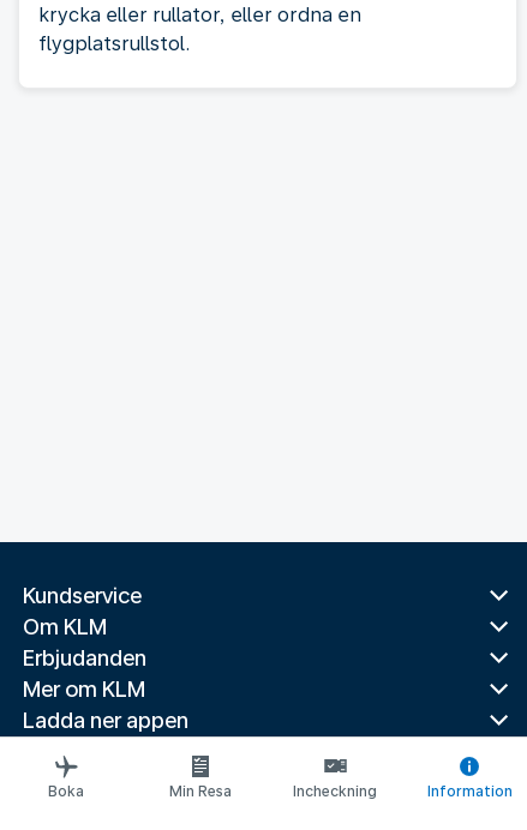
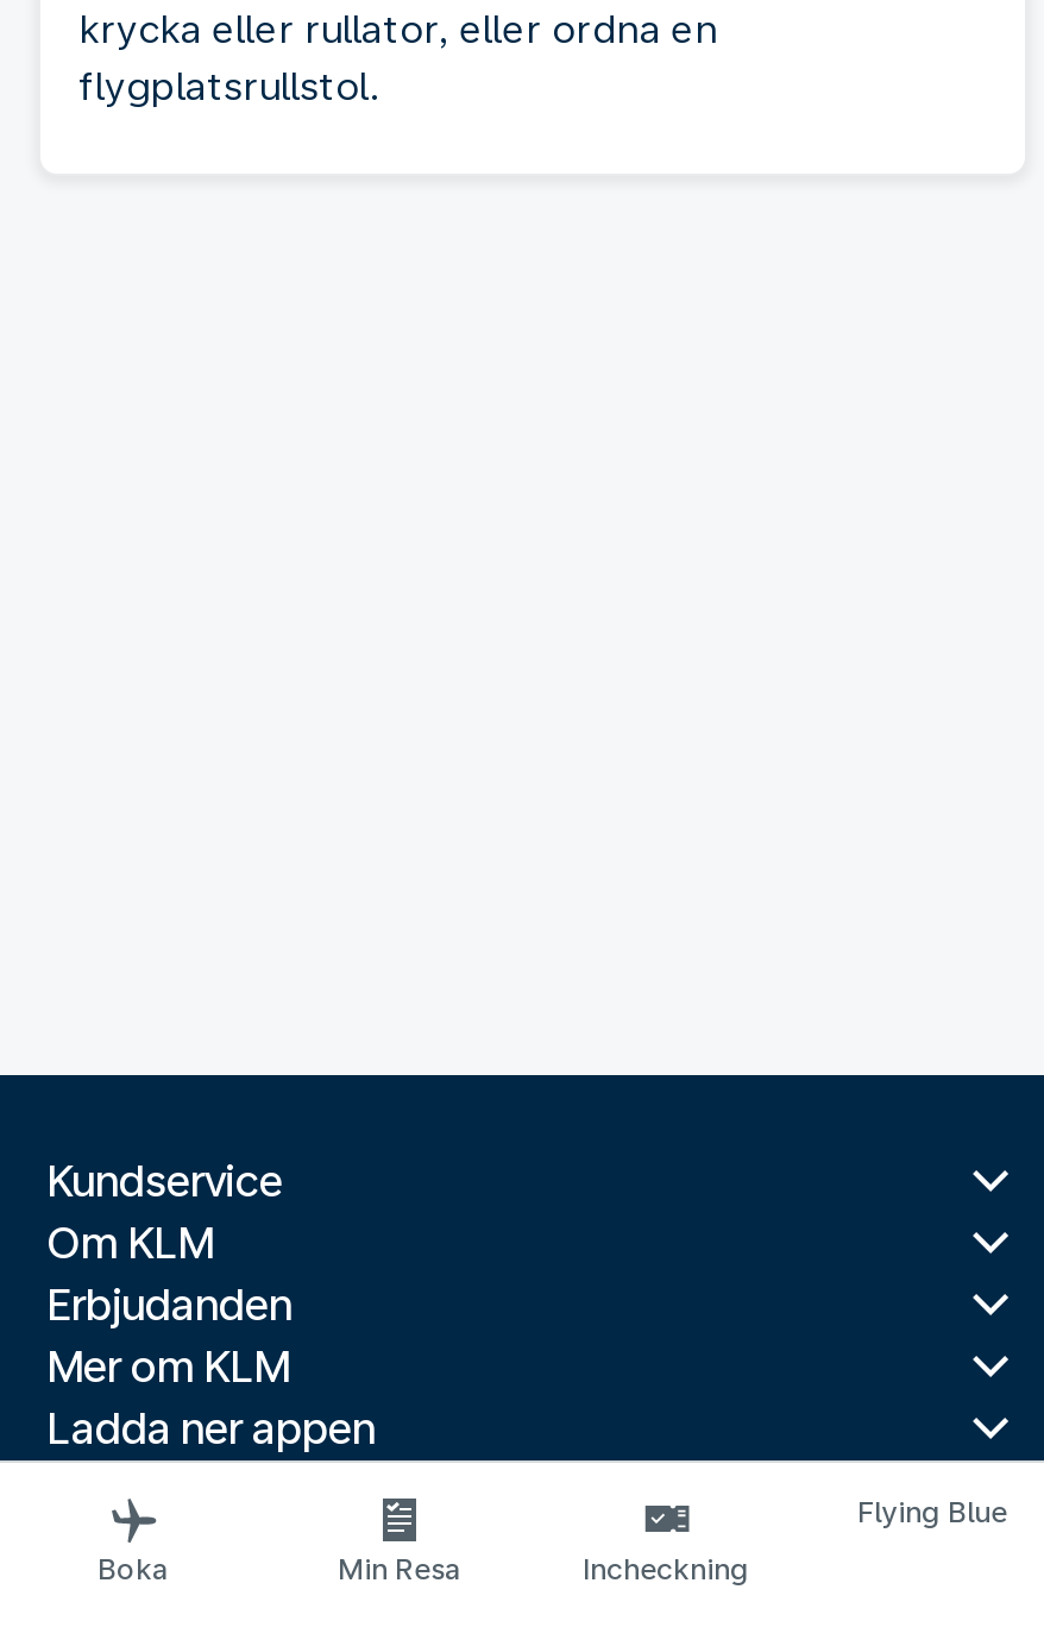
- Information
+ Flying Blue
